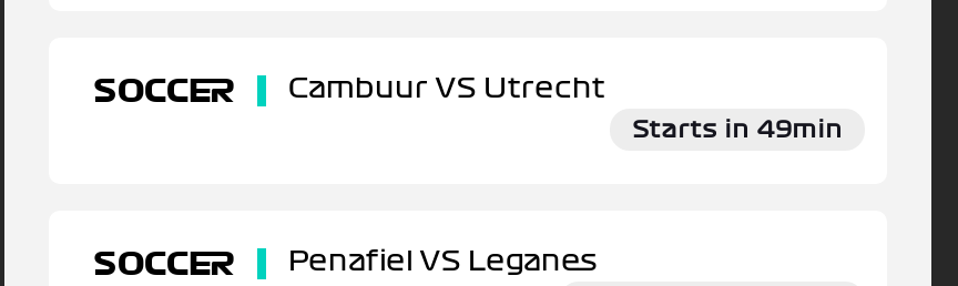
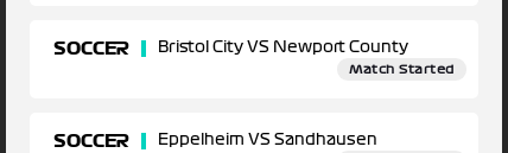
- Cambuur VS Utrecht
+ Bristol City VS Newport County

- Starts in 49min
+ Match Started

- Penafiel VS Leganes
+ Eppelheim VS Sandhausen
